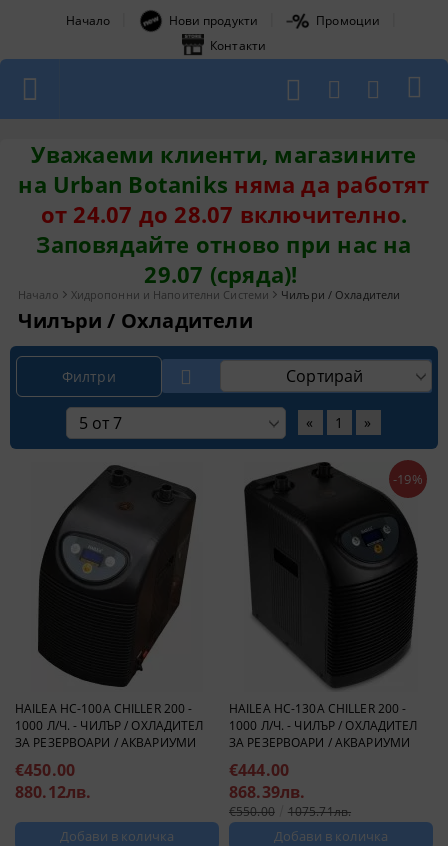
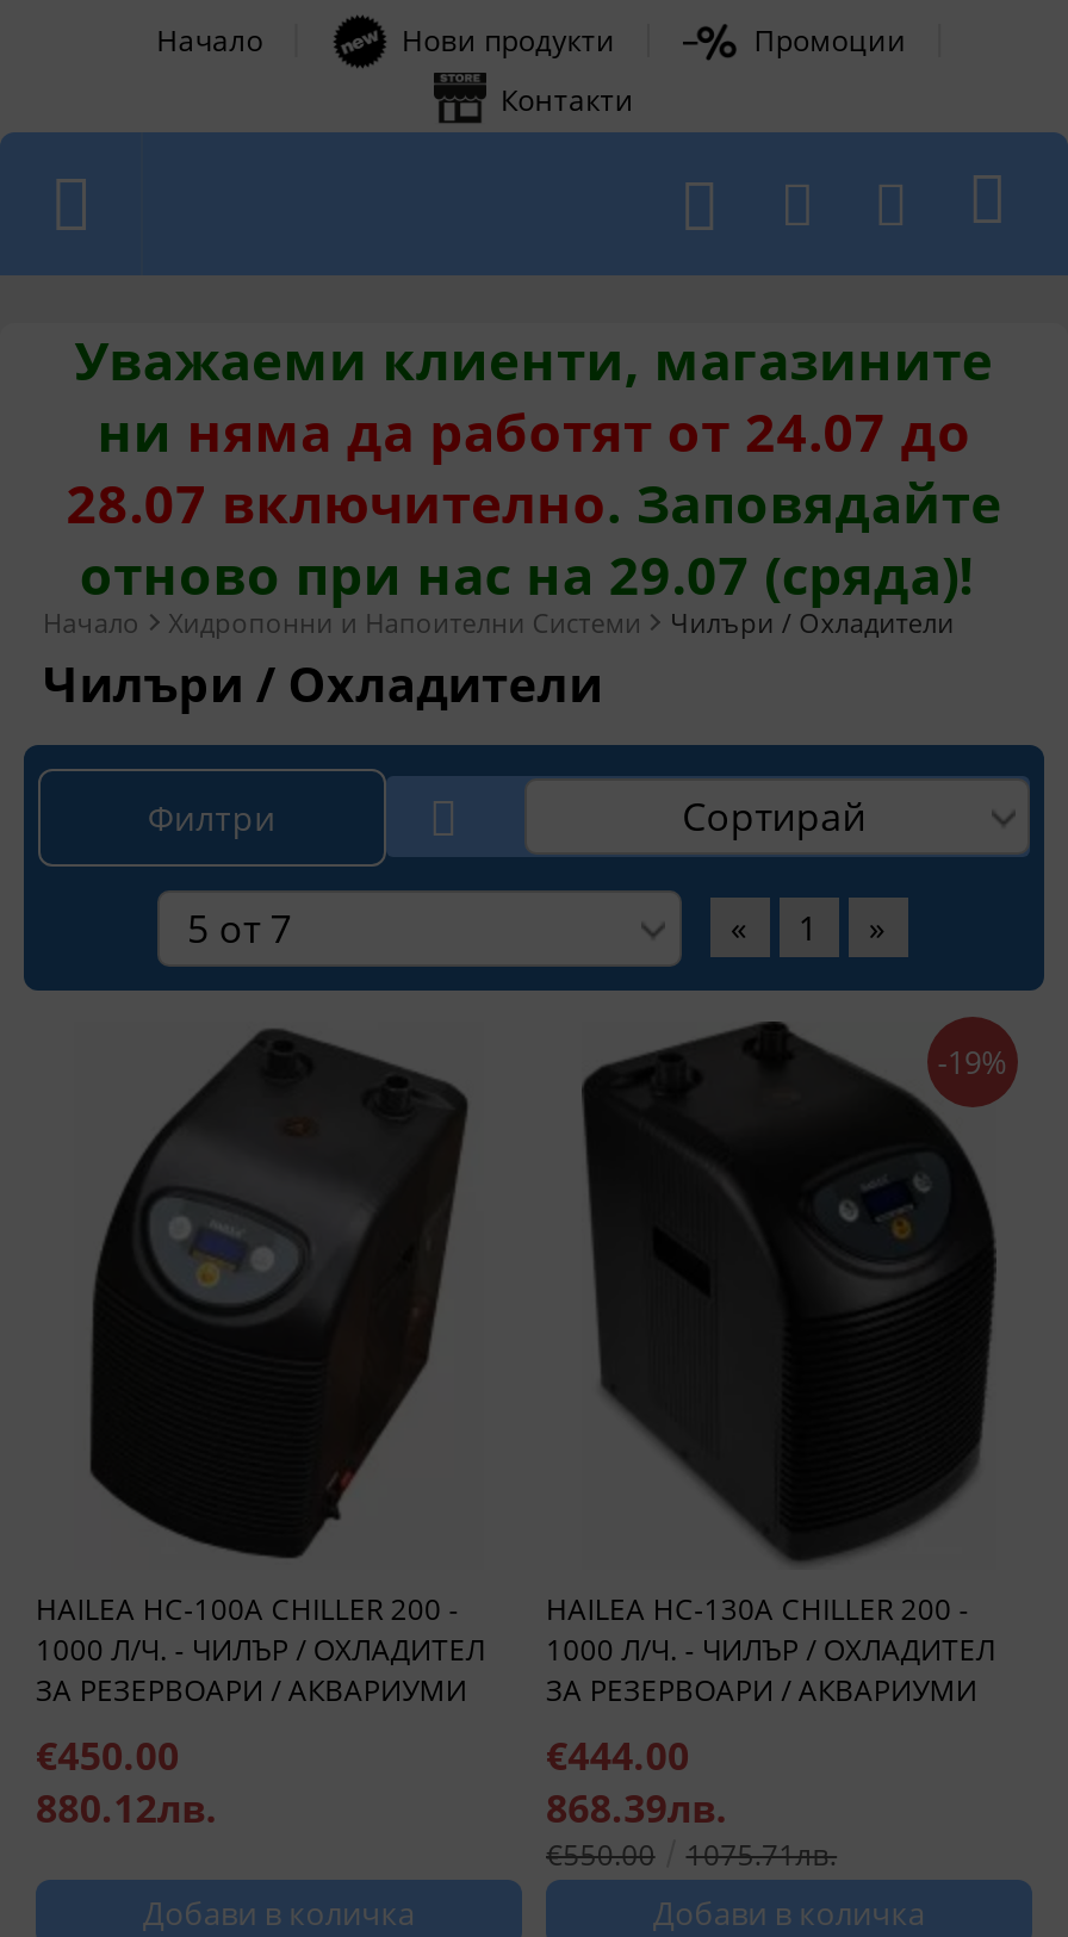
- на Urban Botaniks няма да работят
- от 24.07 до 28.07 включително.
- Заповядайте отново при нас на
- 29.07 (сряда)!
+ ни няма да работят от 24.07 до
+ 28.07 включително. Заповядайте
+ отново при нас на 29.07 (сряда)!
